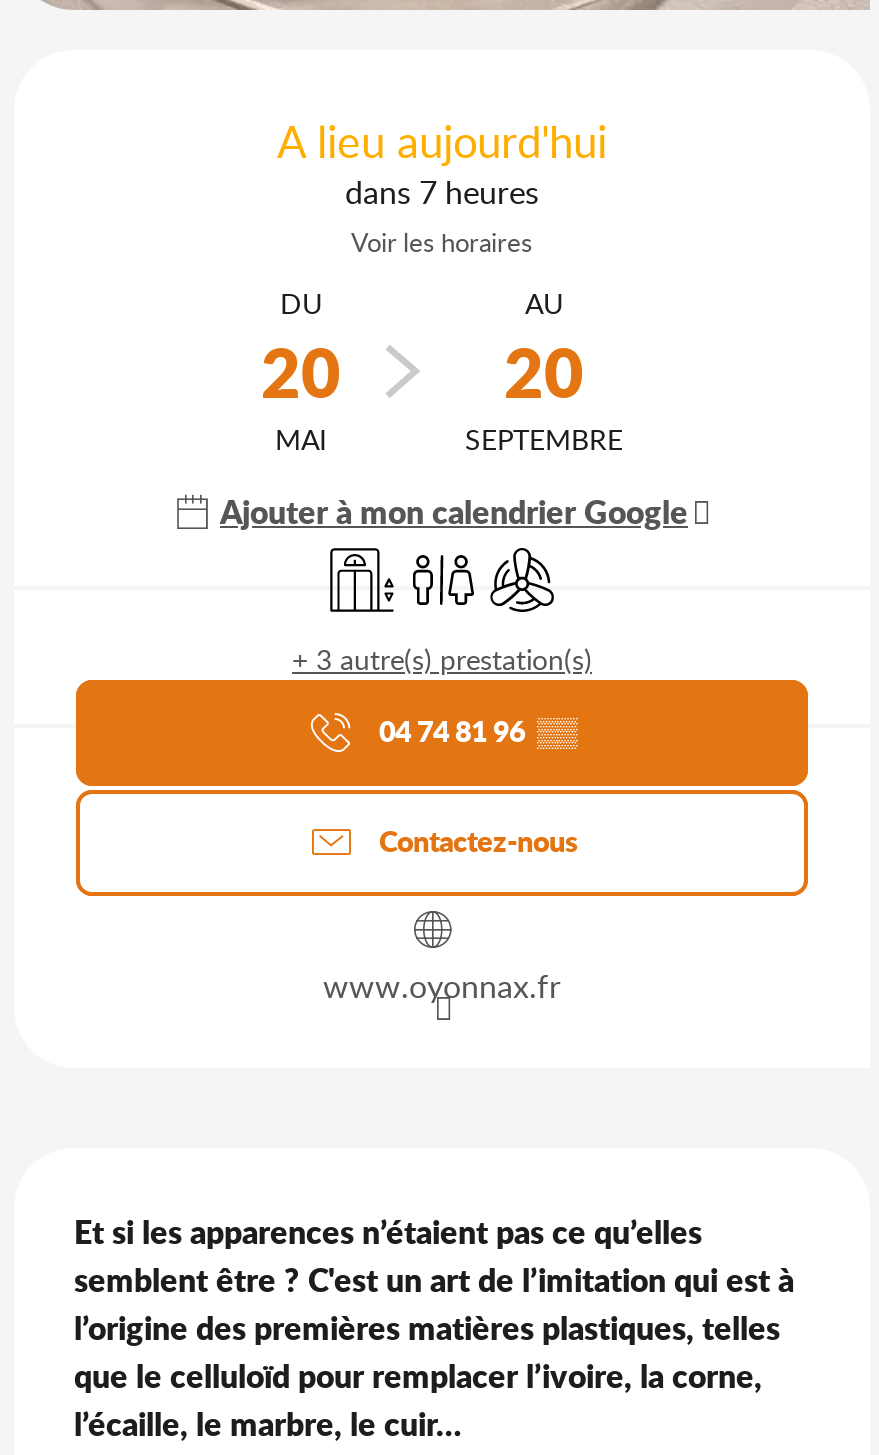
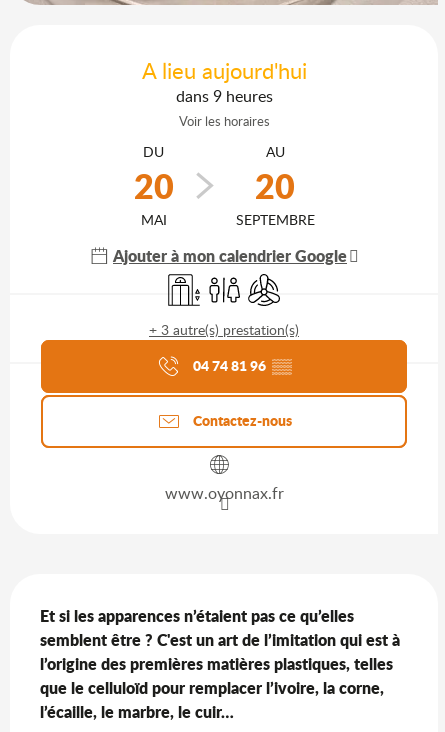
- dans 7 heures
+ dans 9 heures
